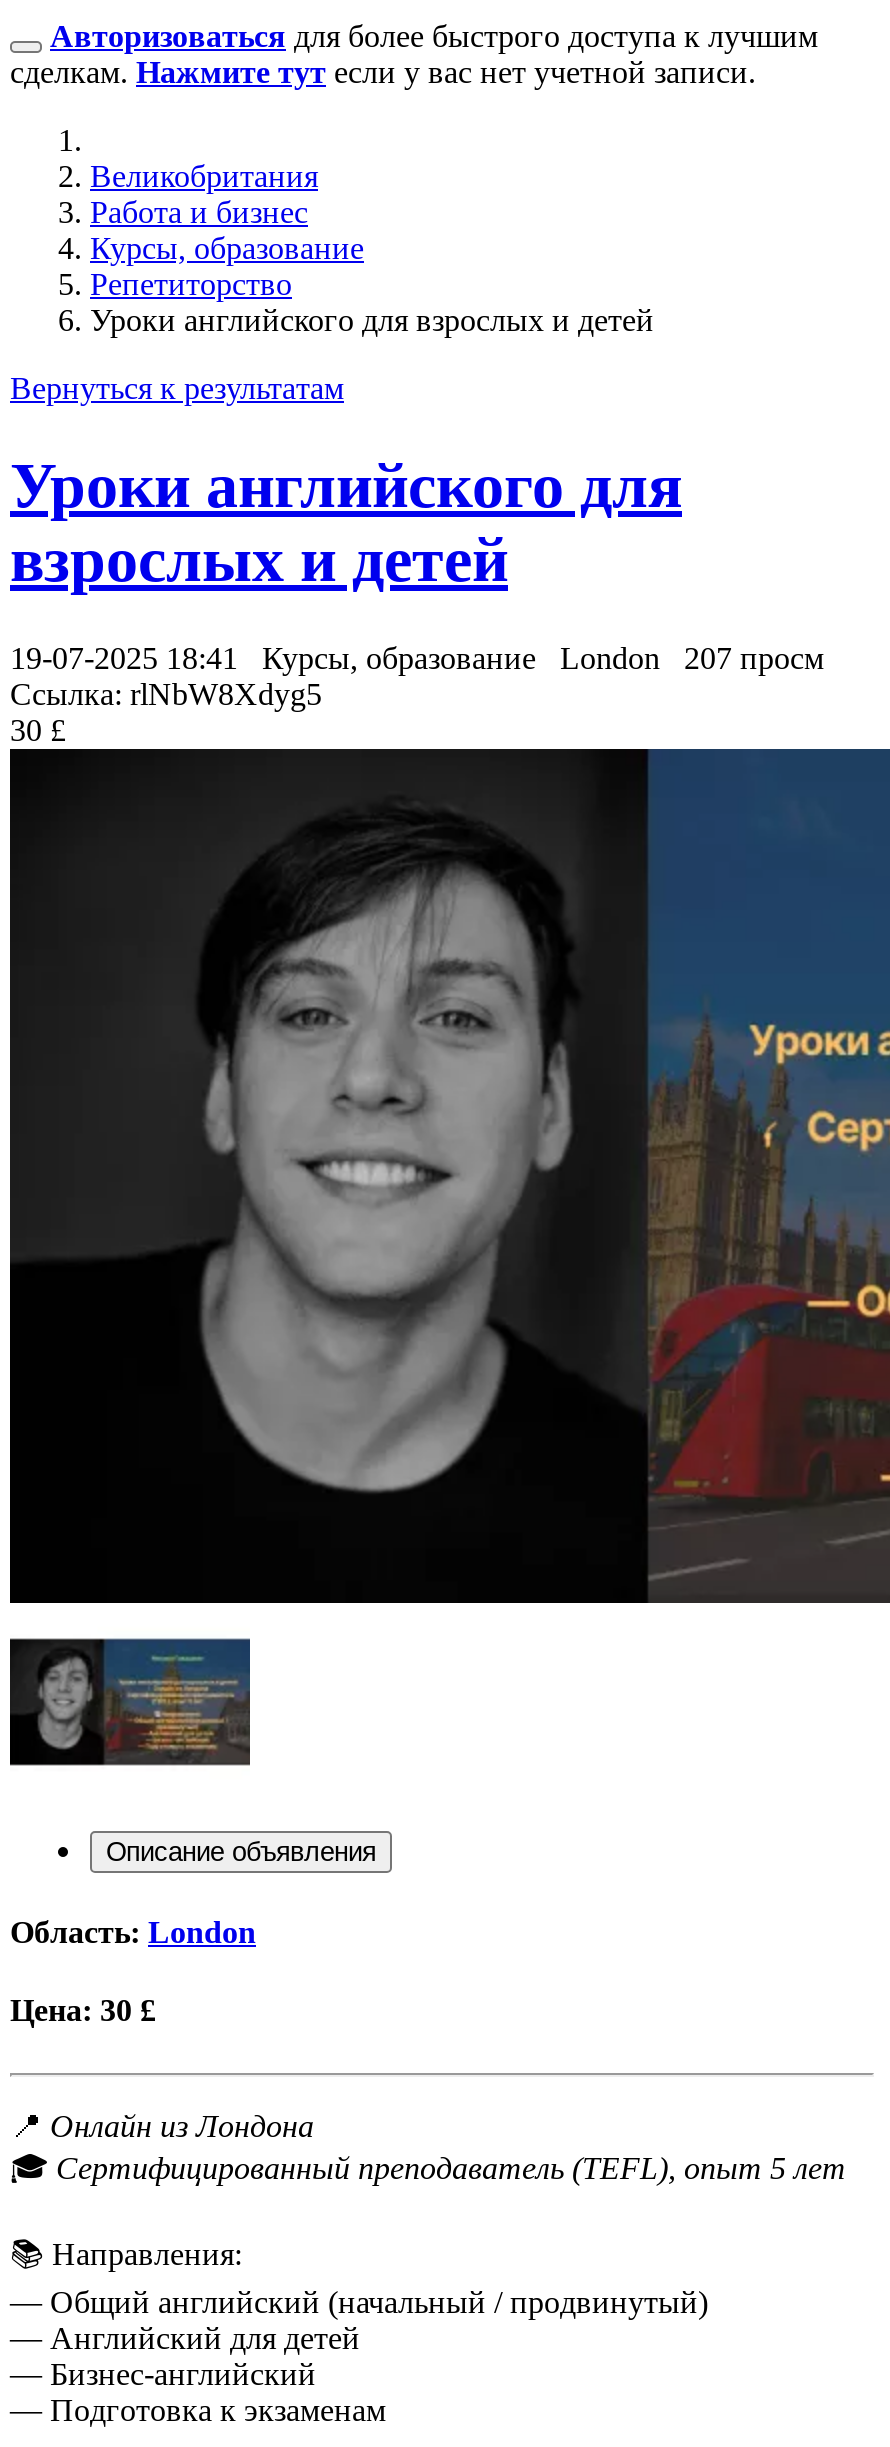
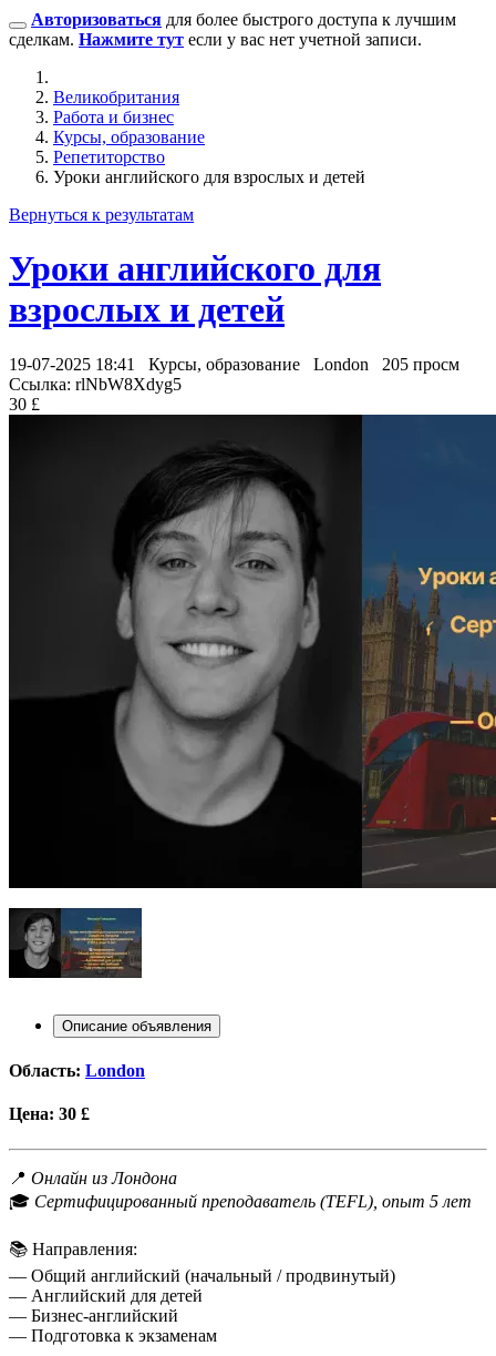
- 19-07-2025 18:41 Курсы, образование London 207 просм
+ 19-07-2025 18:41 Курсы, образование London 205 просм
